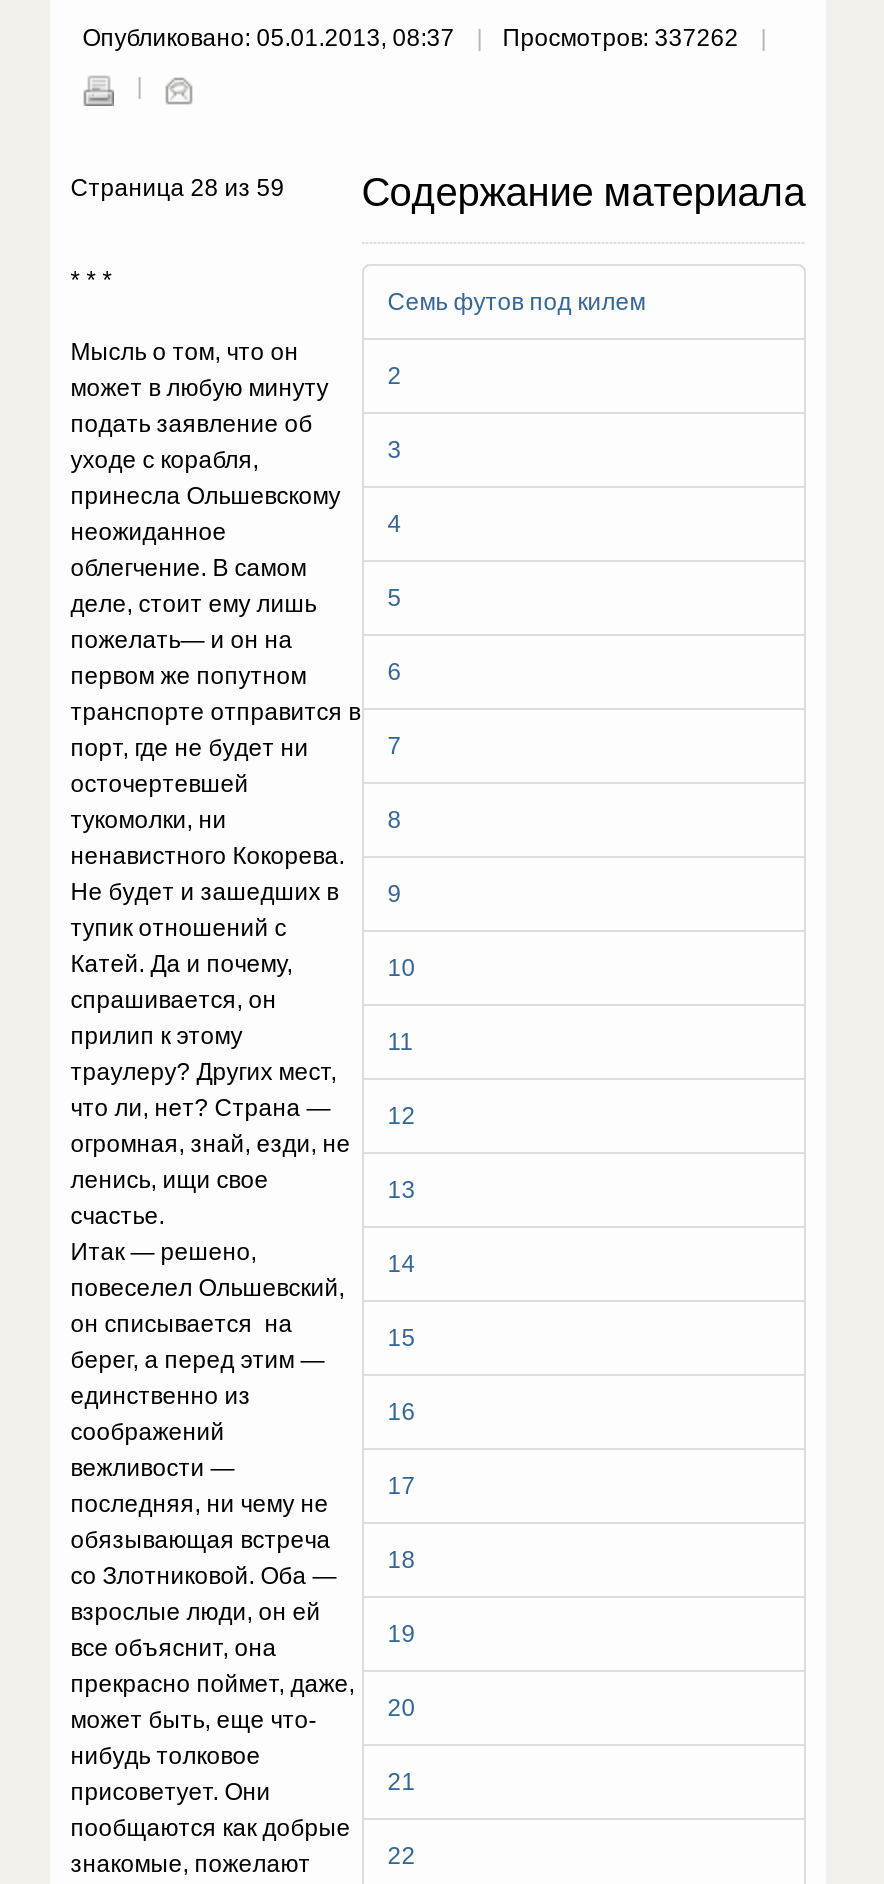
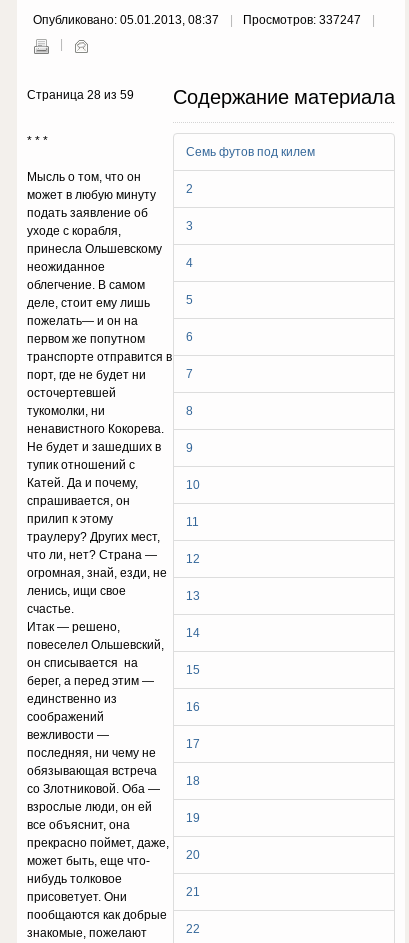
- Опубликовано: 05.01.2013, 08:37 Просмотров: 337262
+ Опубликовано: 05.01.2013, 08:37 Просмотров: 337247
